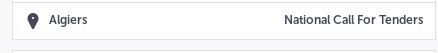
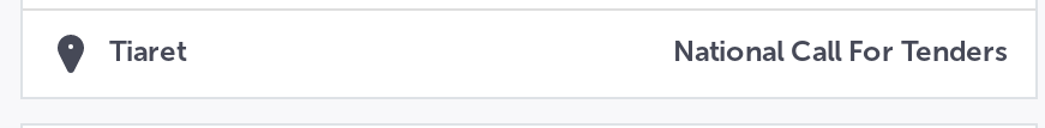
- Algiers
+ Tiaret
